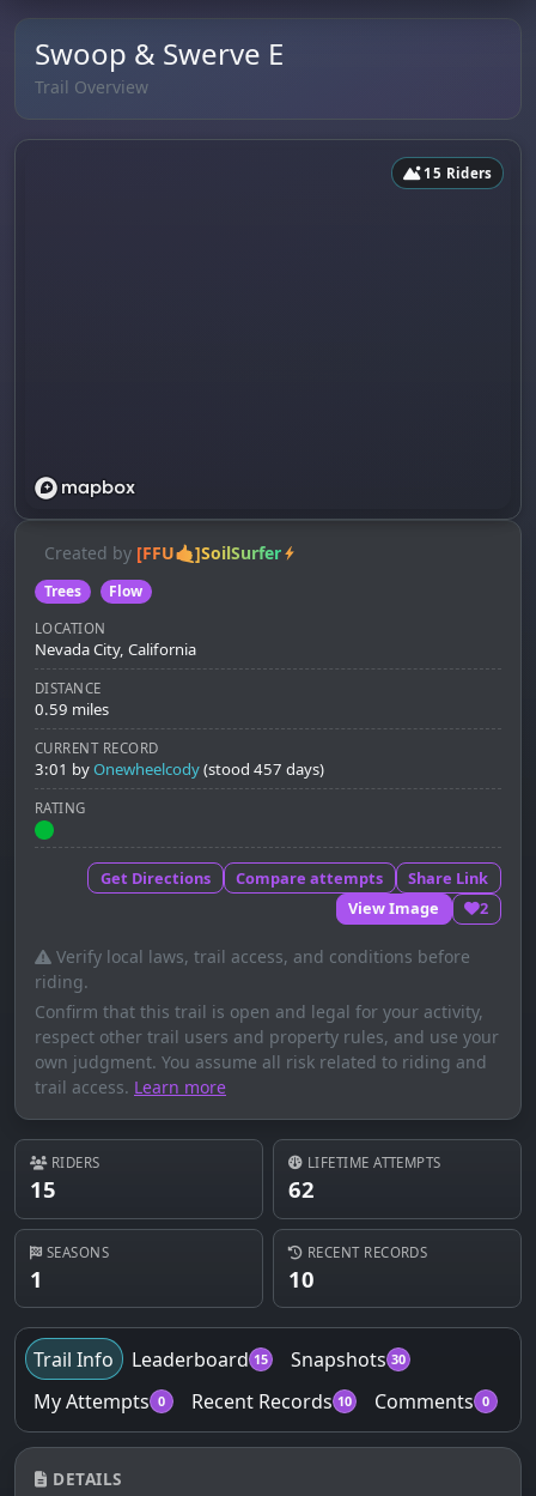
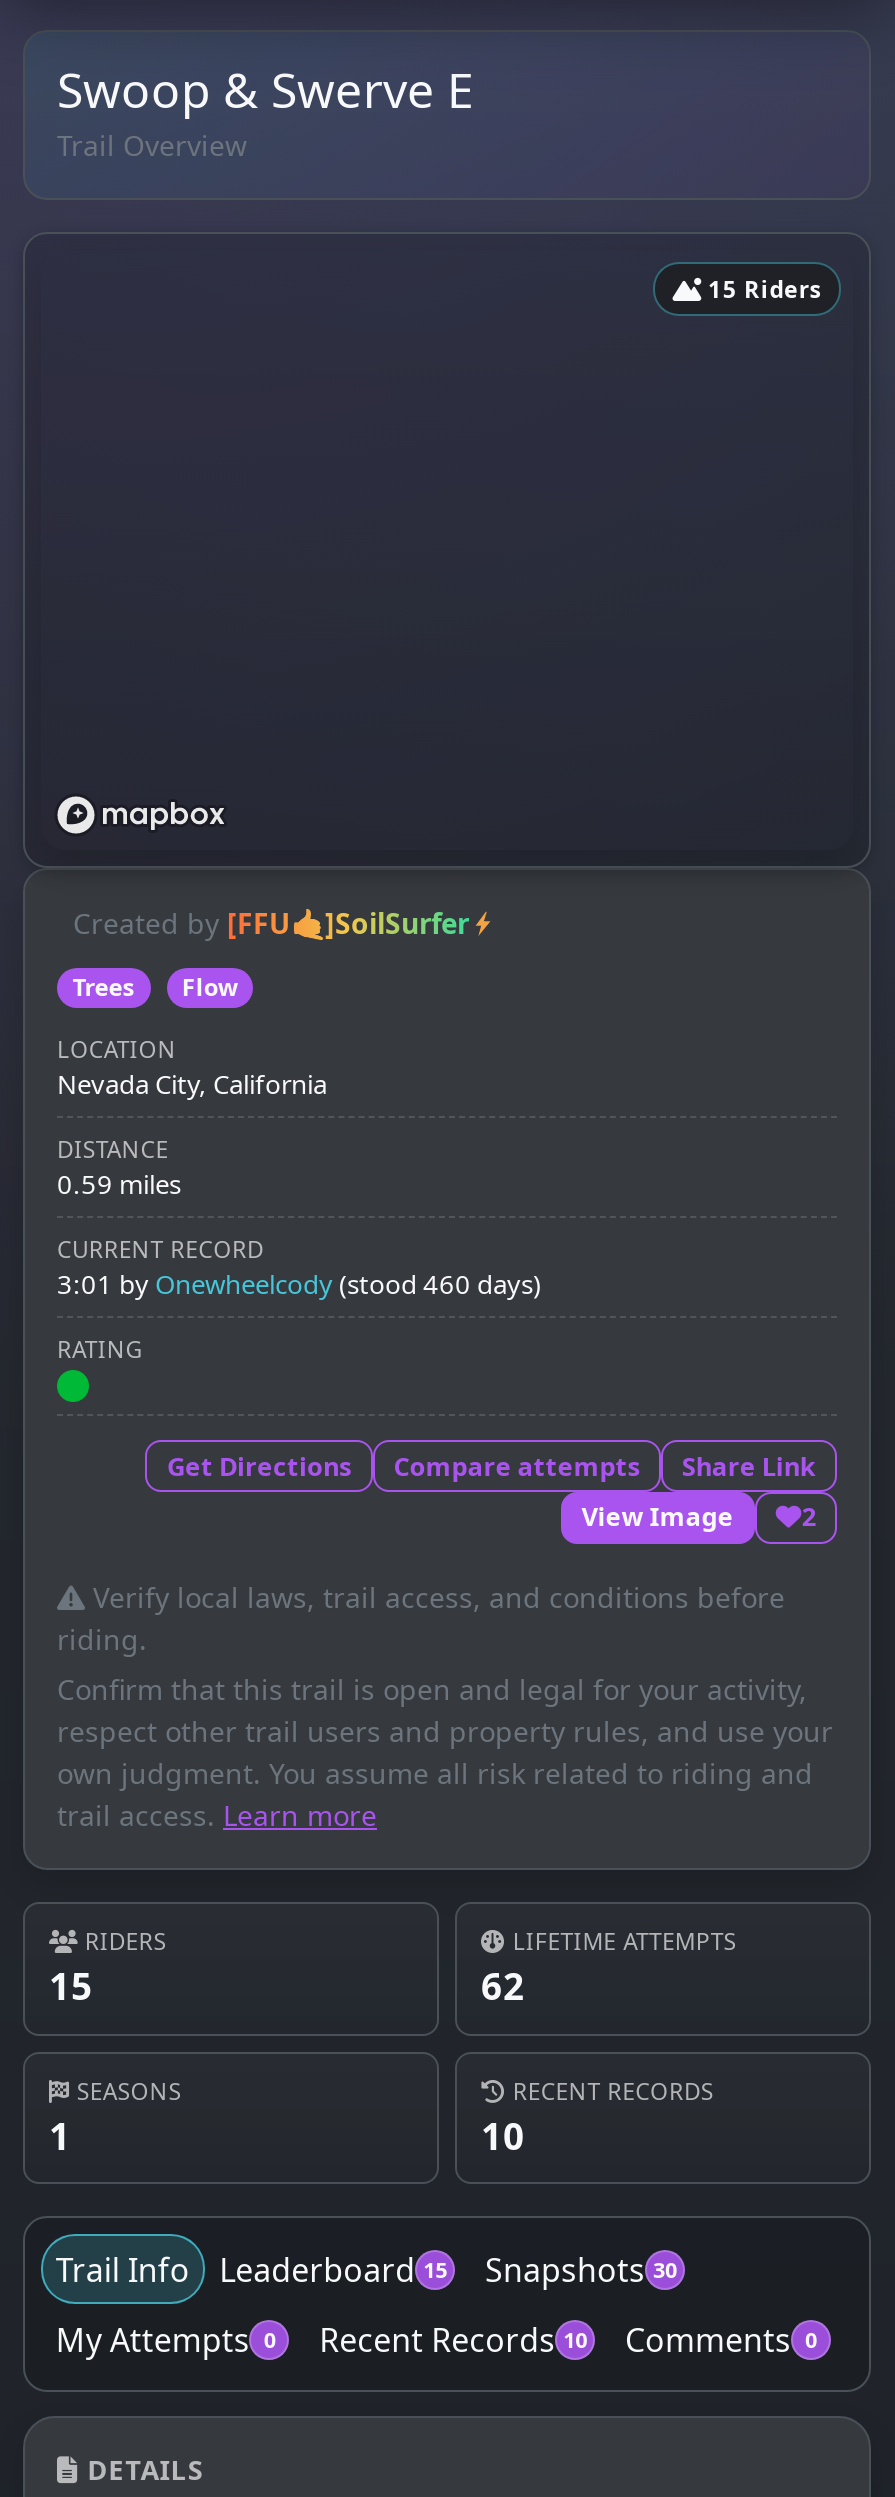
- 3:01 by Onewheelcody (stood 457 days)
+ 3:01 by Onewheelcody (stood 460 days)
